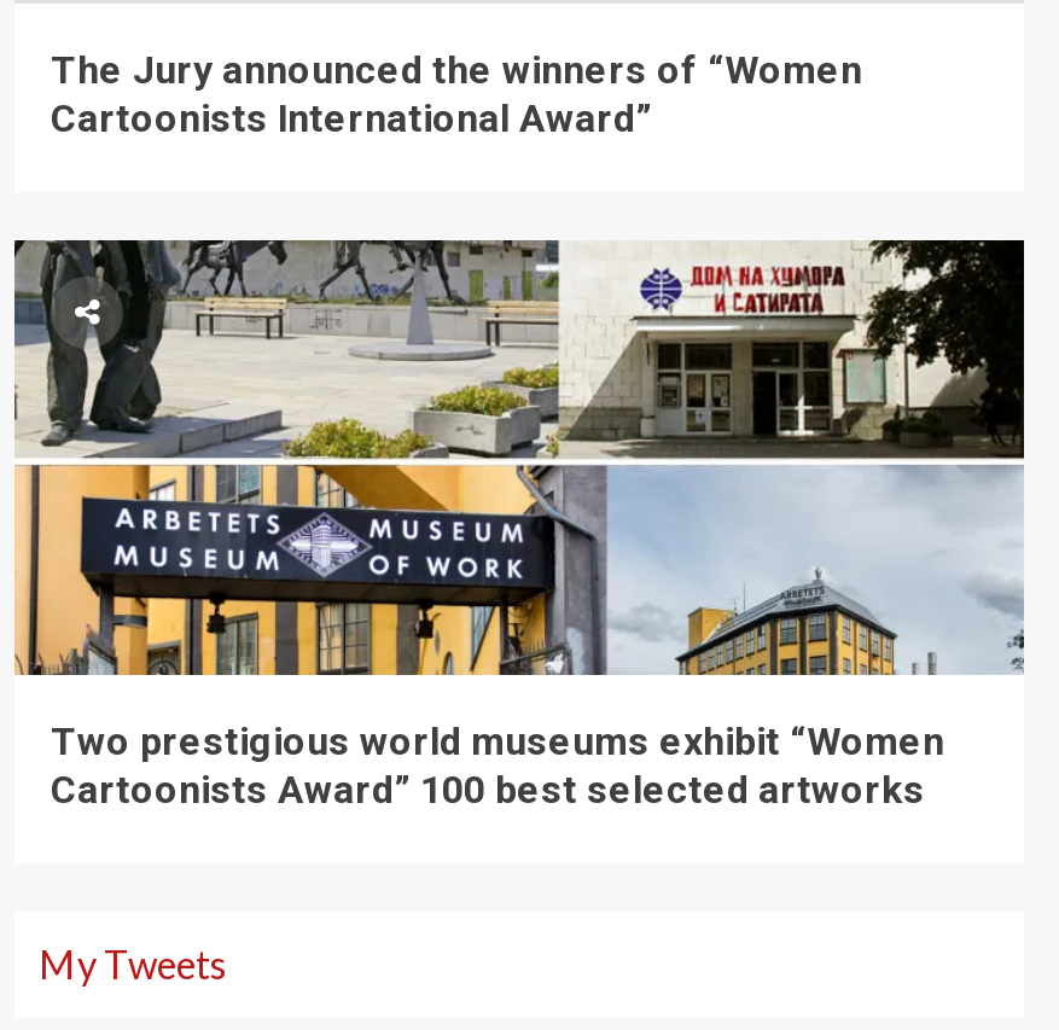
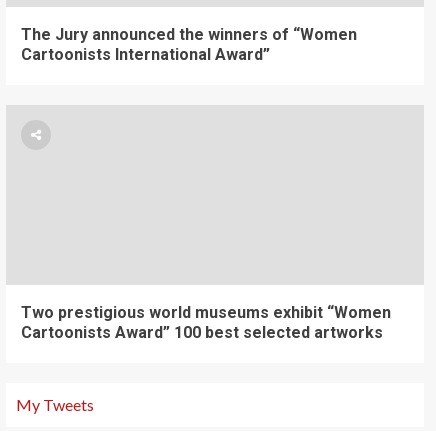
- [image]
